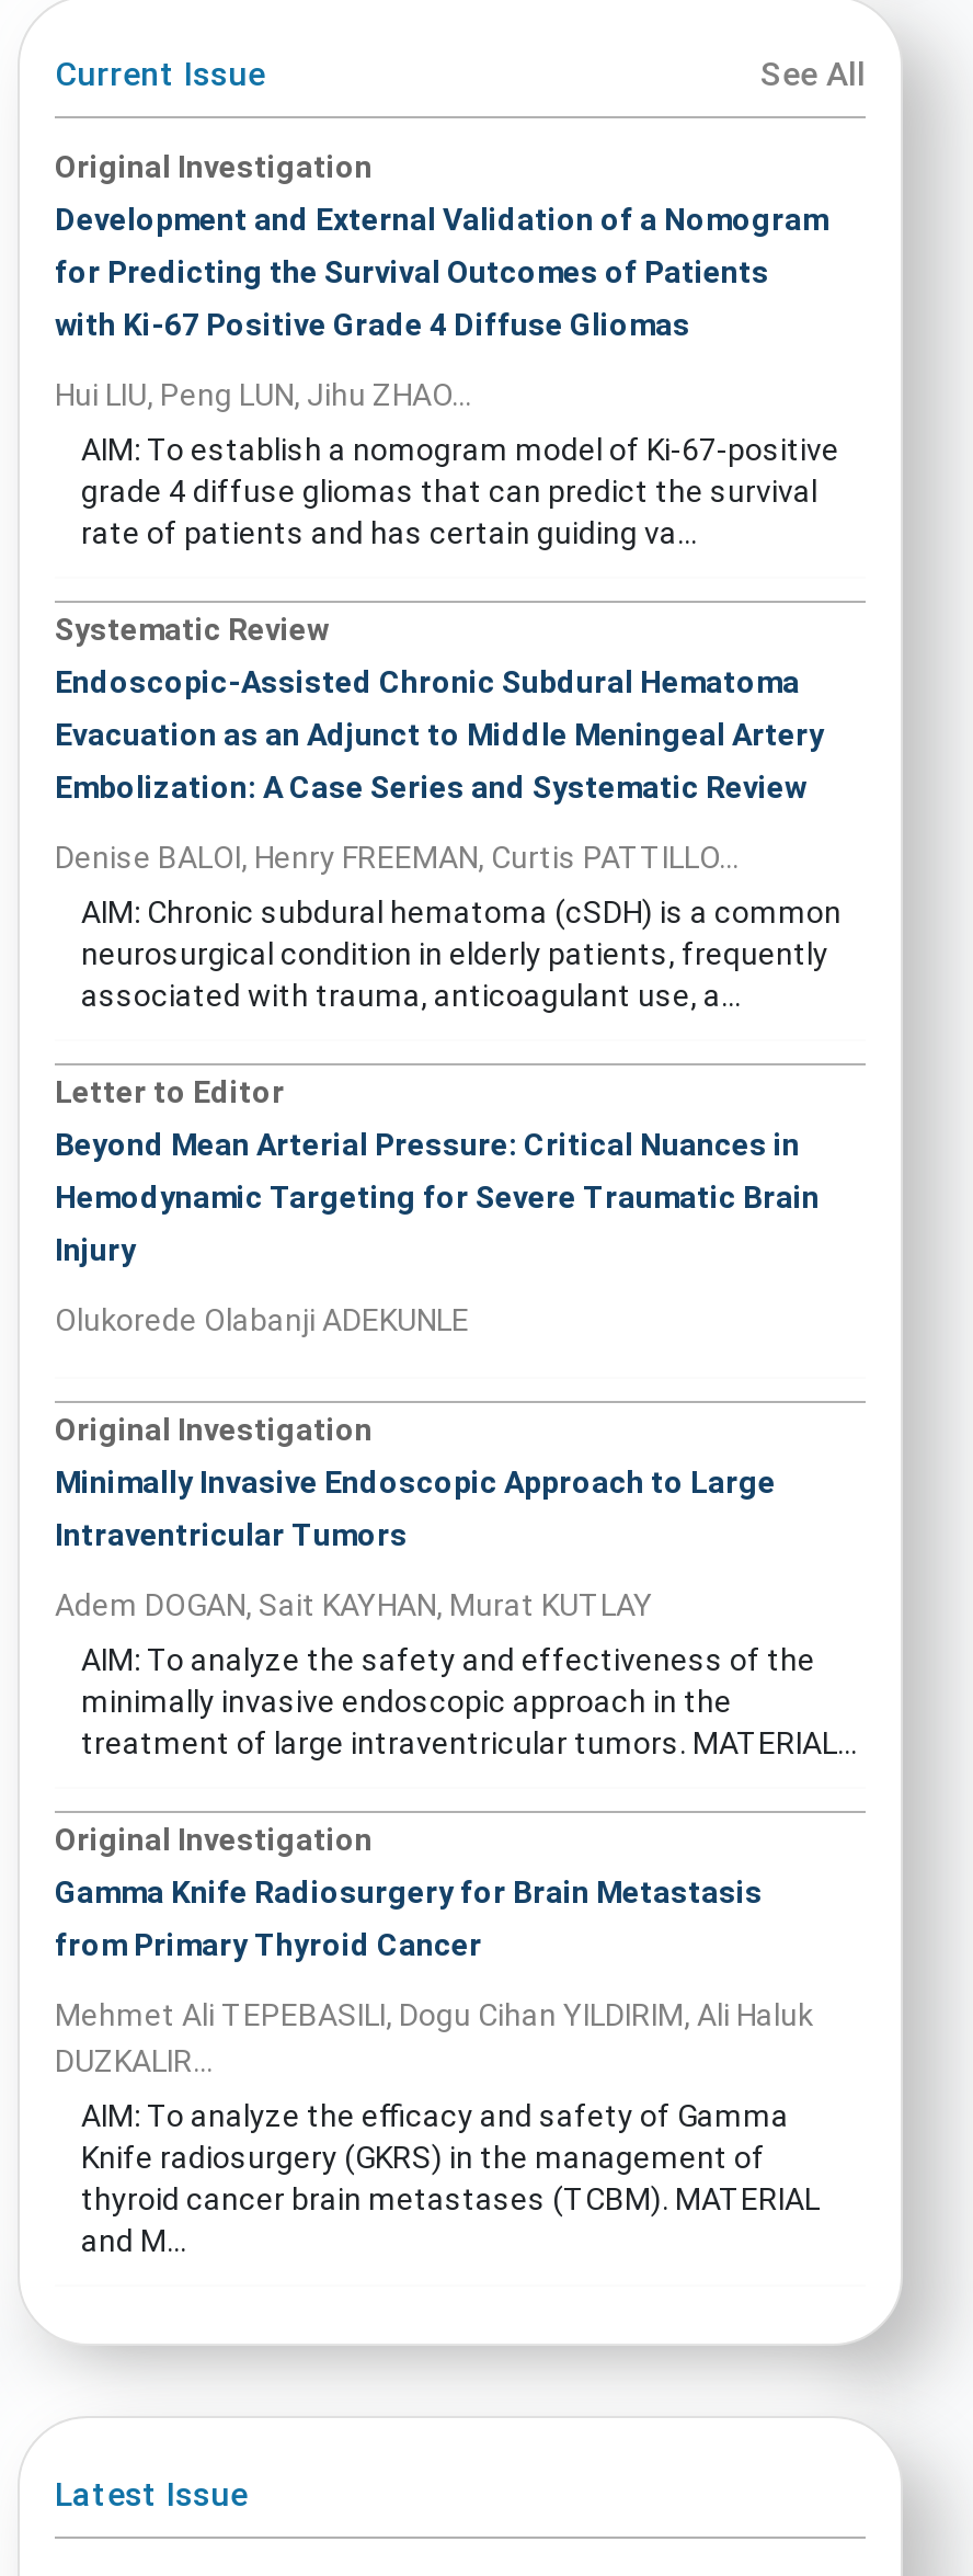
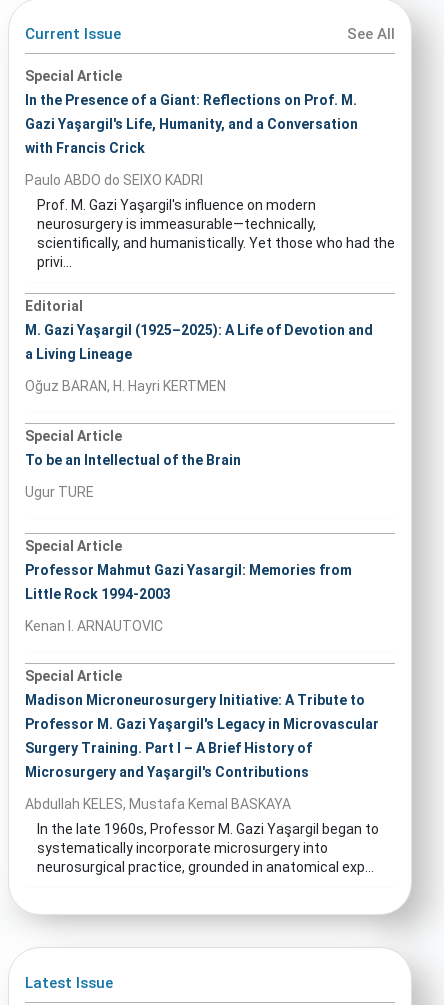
- Original Investigation
- Development and External Validation of a Nomogram
- for Predicting the Survival Outcomes of Patients
- with Ki-67 Positive Grade 4 Diffuse Gliomas
- Hui LIU, Peng LUN, Jihu ZHAO...
- AIM: To establish a nomogram model of Ki-67-positive
- grade 4 diffuse gliomas that can predict the survival
- rate of patients and has certain guiding va...
- Systematic Review
- Endoscopic-Assisted Chronic Subdural Hematoma
- Evacuation as an Adjunct to Middle Meningeal Artery
- Embolization: A Case Series and Systematic Review
- Denise BALOI, Henry FREEMAN, Curtis PATTILLO...
- AIM: Chronic subdural hematoma (cSDH) is a common
- neurosurgical condition in elderly patients, frequently
- associated with trauma, anticoagulant use, a...
- Letter to Editor
- Beyond Mean Arterial Pressure: Critical Nuances in
- Hemodynamic Targeting for Severe Traumatic Brain
- Injury
- Olukorede Olabanji ADEKUNLE
- Original Investigation
- Minimally Invasive Endoscopic Approach to Large
- Intraventricular Tumors
- Adem DOGAN, Sait KAYHAN, Murat KUTLAY
- AIM: To analyze the safety and effectiveness of the
- minimally invasive endoscopic approach in the
- treatment of large intraventricular tumors. MATERIAL...
- Original Investigation
- Gamma Knife Radiosurgery for Brain Metastasis
- from Primary Thyroid Cancer
- Mehmet Ali TEPEBASILI, Dogu Cihan YILDIRIM, Ali Haluk
- DUZKALIR...
- AIM: To analyze the efficacy and safety of Gamma
- Knife radiosurgery (GKRS) in the management of
- thyroid cancer brain metastases (TCBM). MATERIAL
- and M...
+ Special Article
+ In the Presence of a Giant: Reflections on Prof. M.
+ Gazi Yaşargil's Life, Humanity, and a Conversation
+ with Francis Crick
+ Paulo ABDO do SEIXO KADRI
+ Prof. M. Gazi Yaşargil's influence on modern
+ neurosurgery is immeasurable—technically,
+ scientifically, and humanistically. Yet those who had the
+ privi...
+ Editorial
+ M. Gazi Yaşargil (1925–2025): A Life of Devotion and
+ a Living Lineage
+ Oğuz BARAN, H. Hayri KERTMEN
+ Special Article
+ To be an Intellectual of the Brain
+ Ugur TURE
+ Special Article
+ Professor Mahmut Gazi Yasargil: Memories from
+ Little Rock 1994-2003
+ Kenan I. ARNAUTOVIC
+ Special Article
+ Madison Microneurosurgery Initiative: A Tribute to
+ Professor M. Gazi Yaşargil's Legacy in Microvascular
+ Surgery Training. Part I – A Brief History of
+ Microsurgery and Yaşargil's Contributions
+ Abdullah KELES, Mustafa Kemal BASKAYA
+ In the late 1960s, Professor M. Gazi Yaşargil began to
+ systematically incorporate microsurgery into
+ neurosurgical practice, grounded in anatomical exp...
